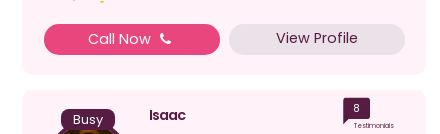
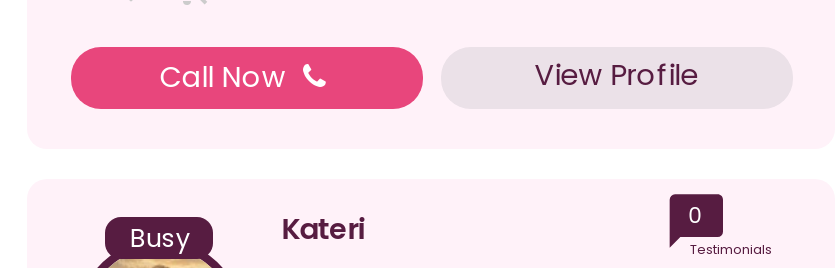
- Isaac
- 8
+ Kateri
+ 0
